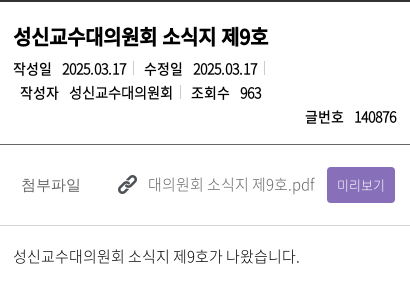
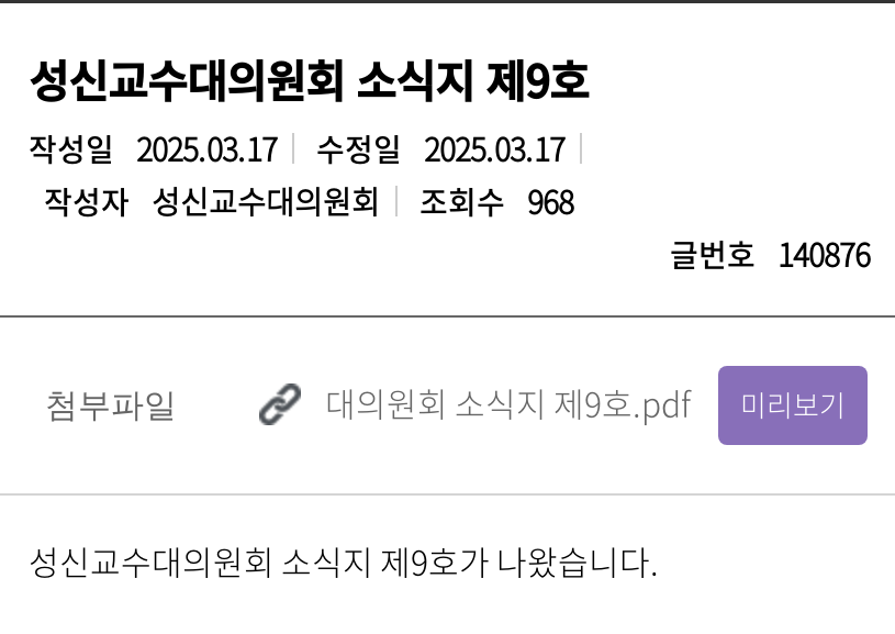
- 작성자 성신교수대의원회 조회수 963
+ 작성자 성신교수대의원회 조회수 968
